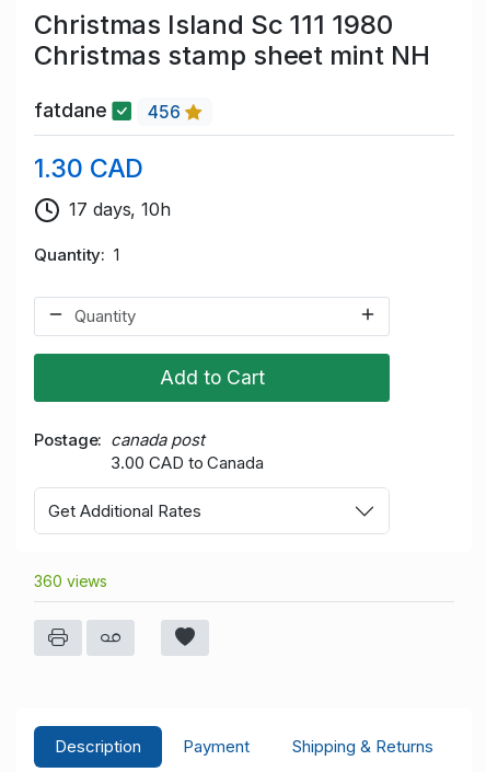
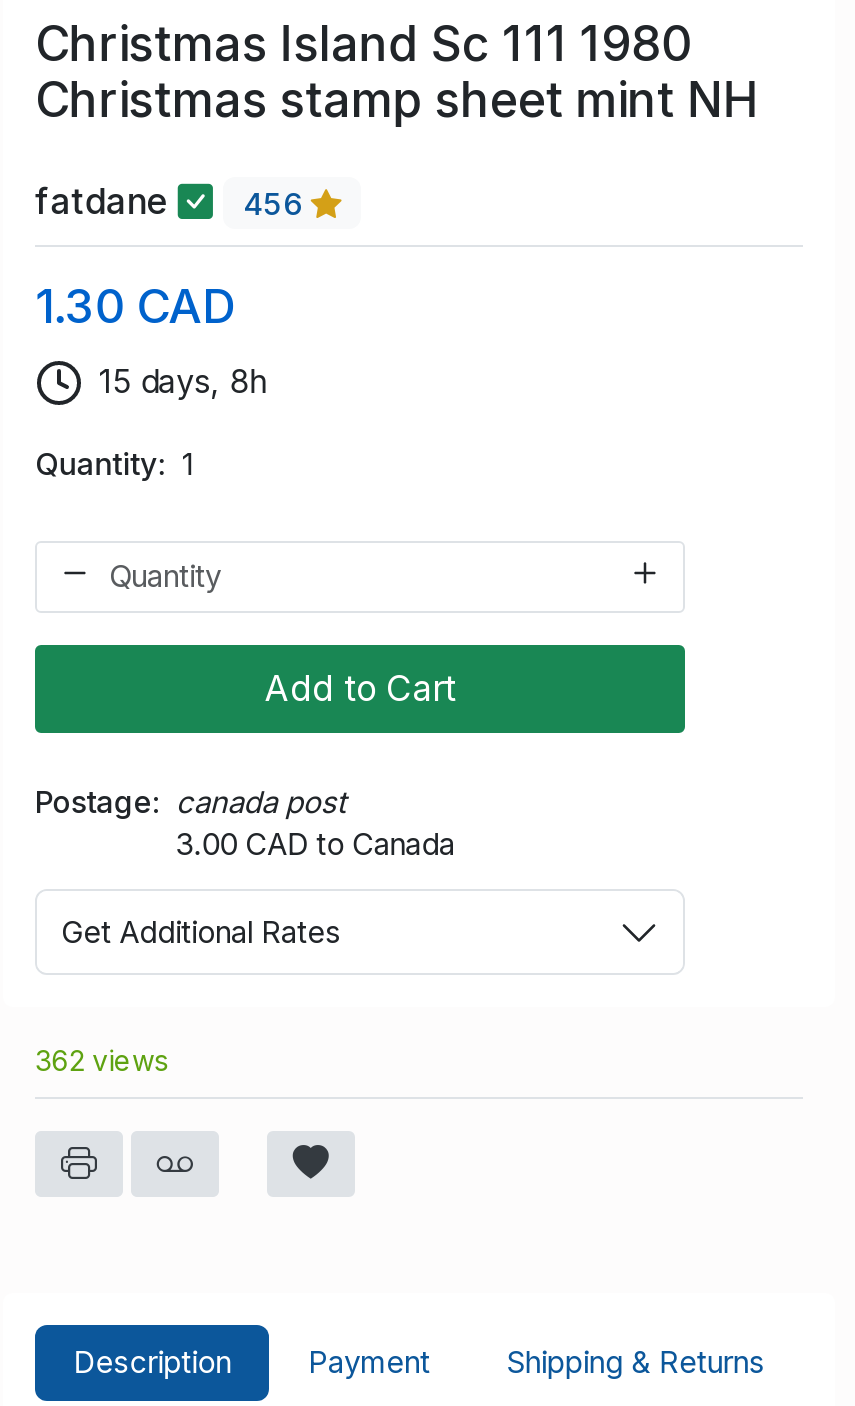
- 17 days, 10h
+ 15 days, 8h

- 360 views
+ 362 views
